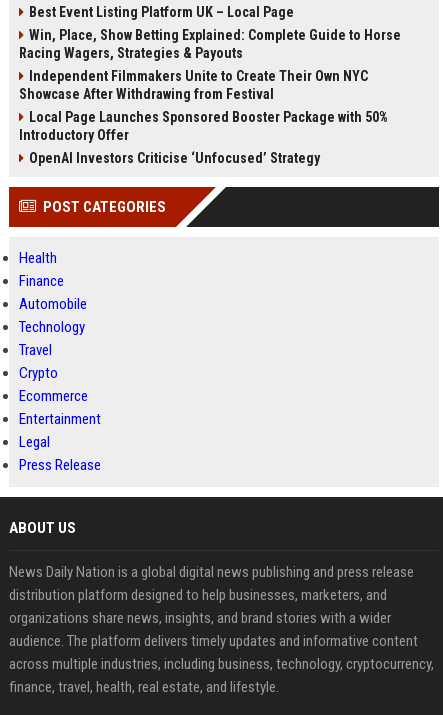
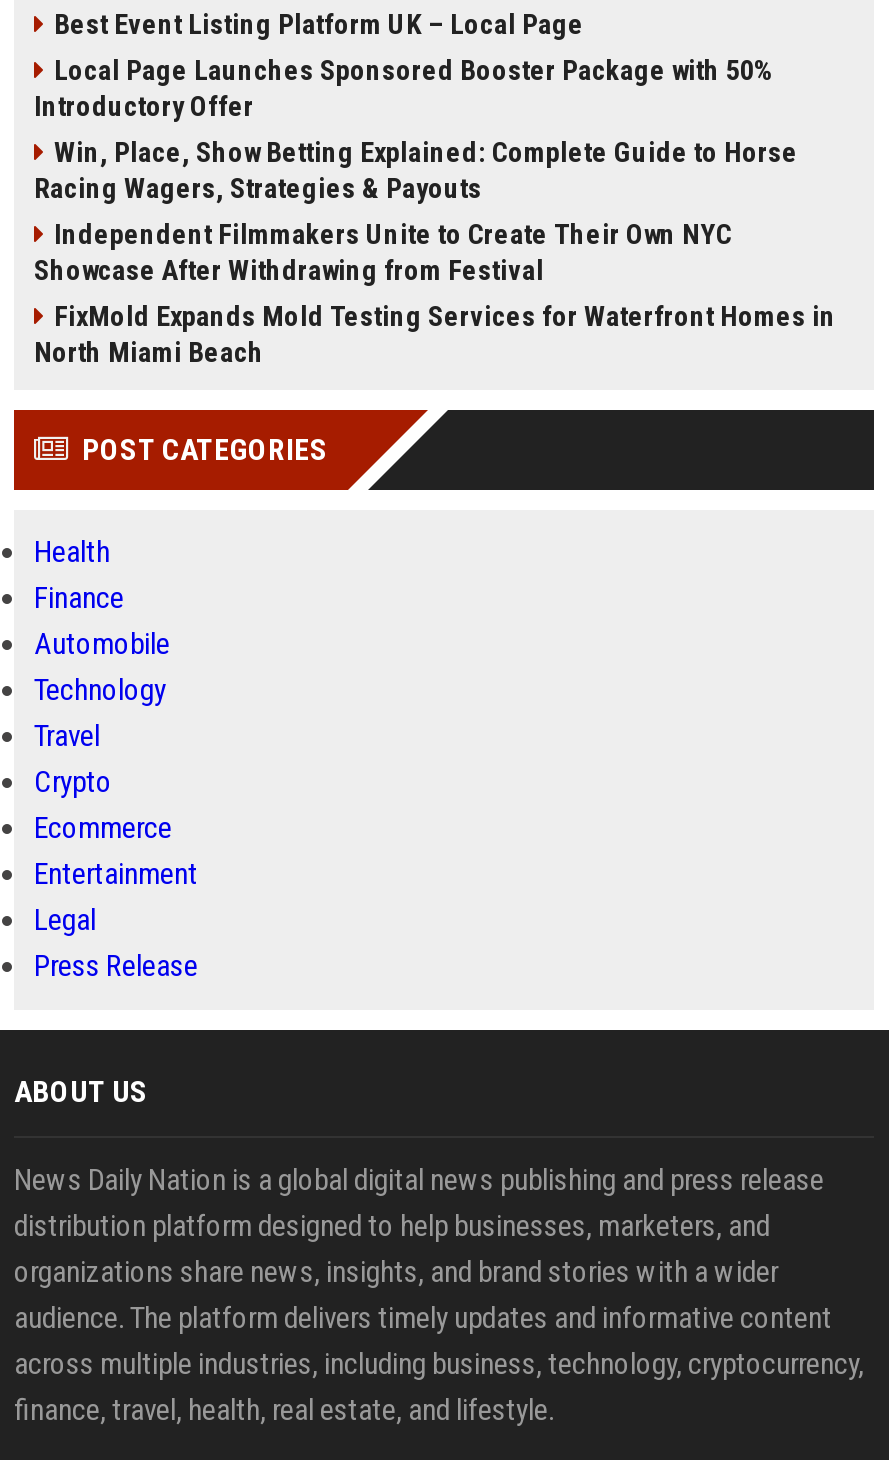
moved down: Win, Place, Show Betting Explained: Complete Guide to Horse | Racing Wagers, Strategies & Payouts | Independent Filmmakers Unite to Create Their Own NYC | Showcase After Withdrawing from Festival

moved up: Local Page Launches Sponsored Booster Package with 50% | Introductory Offer

- OpenAI Investors Criticise ‘Unfocused’ Strategy
+ FixMold Expands Mold Testing Services for Waterfront Homes in
+ North Miami Beach
